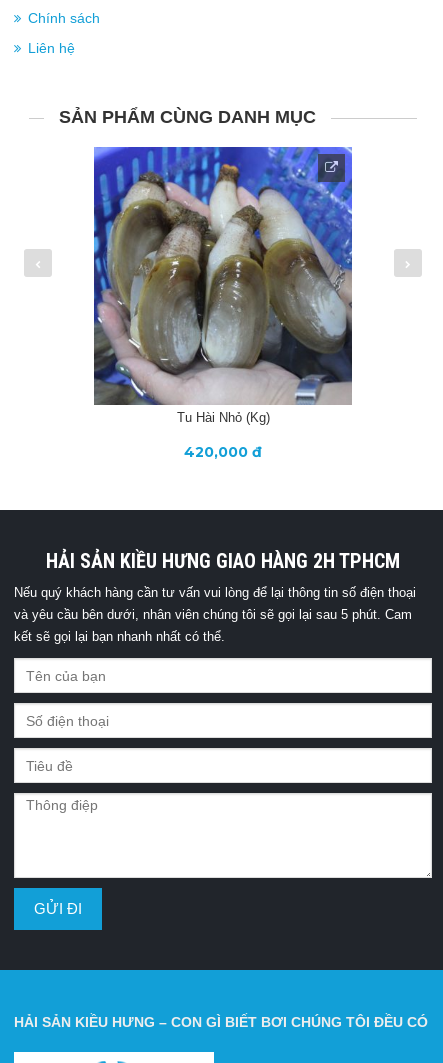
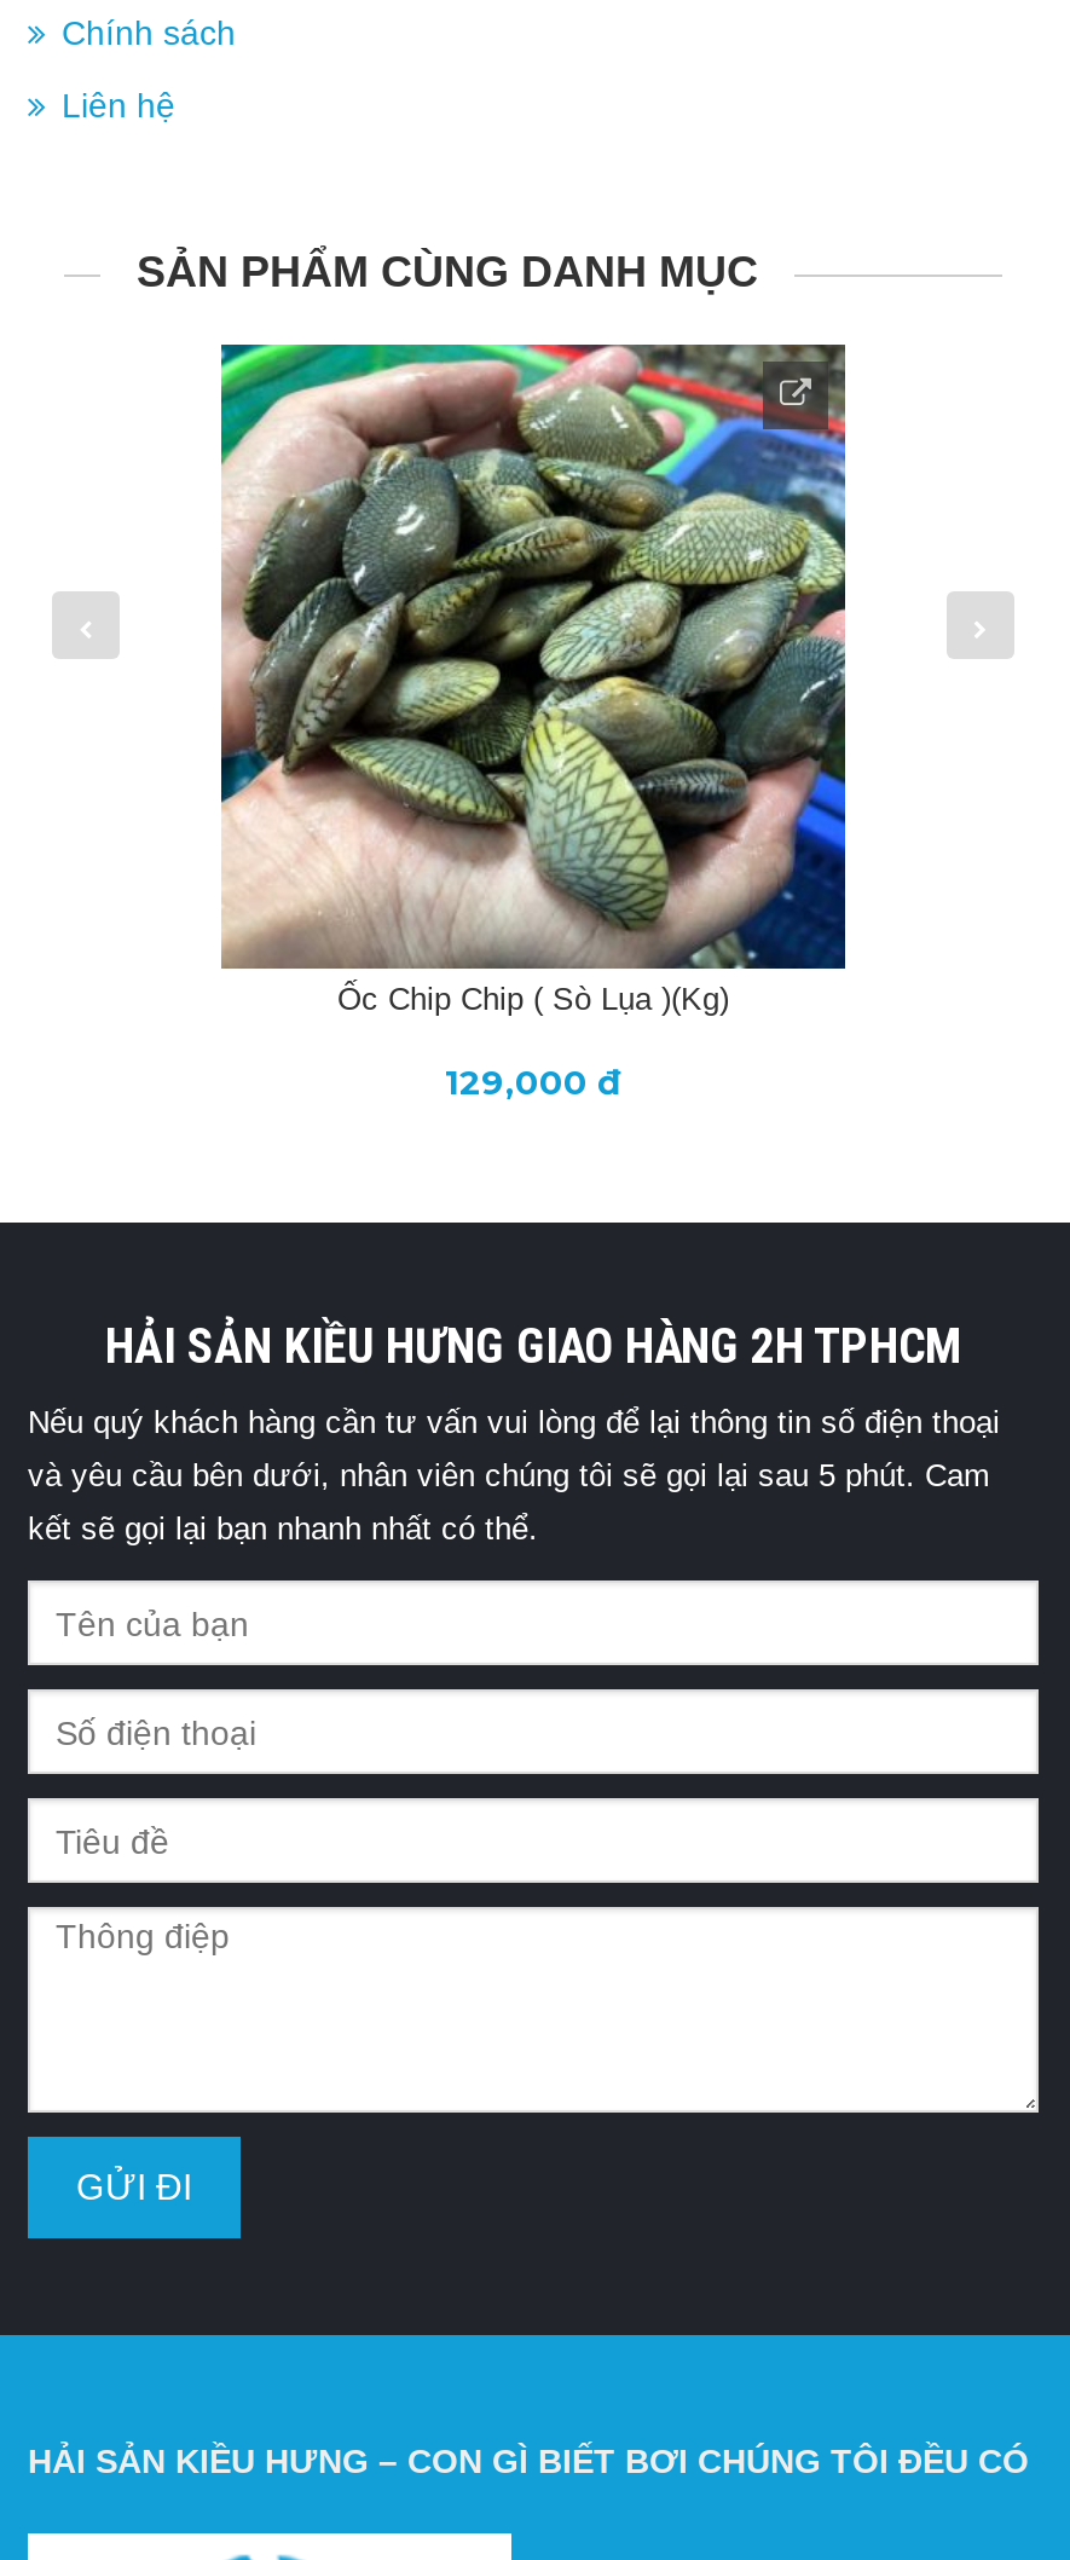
- [image]
- Tu Hài Nhỏ (kg)
+ [image]
+ Ốc Chip Chip ( Sò Lụa )(kg)

- 420,000 đ
+ 129,000 đ
